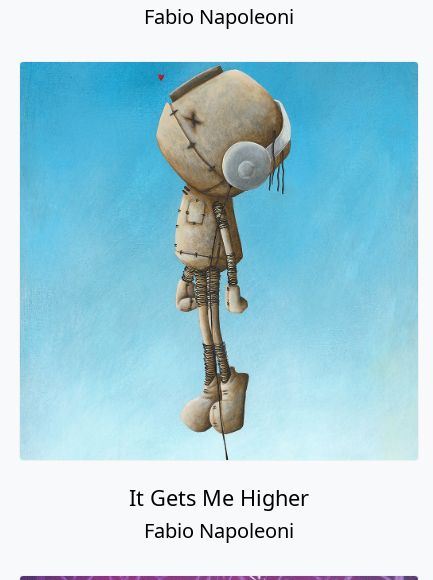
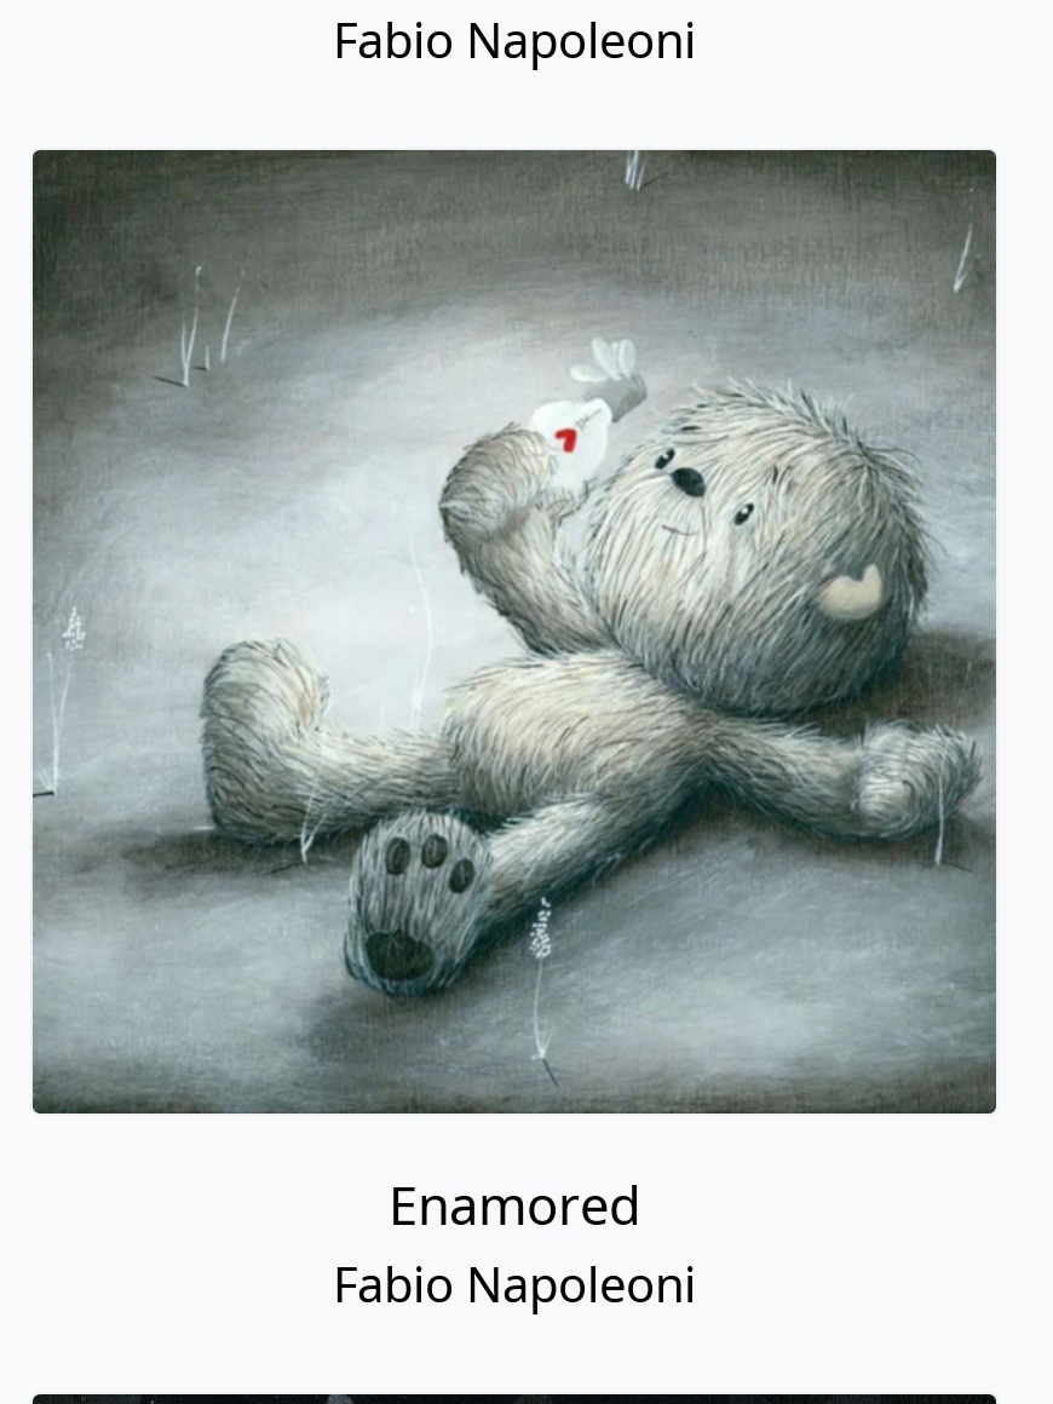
- [image]
- It Gets Me Higher
+ [image]
+ Enamored
